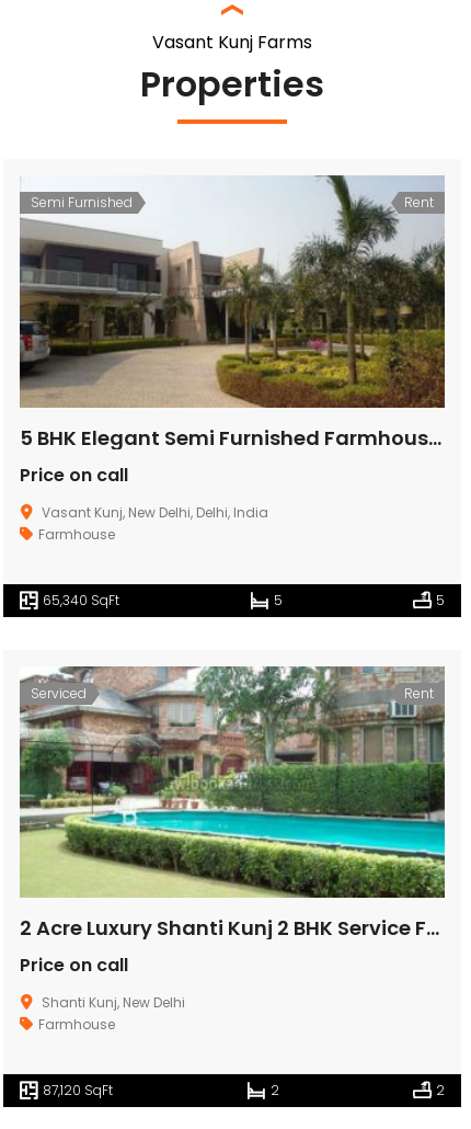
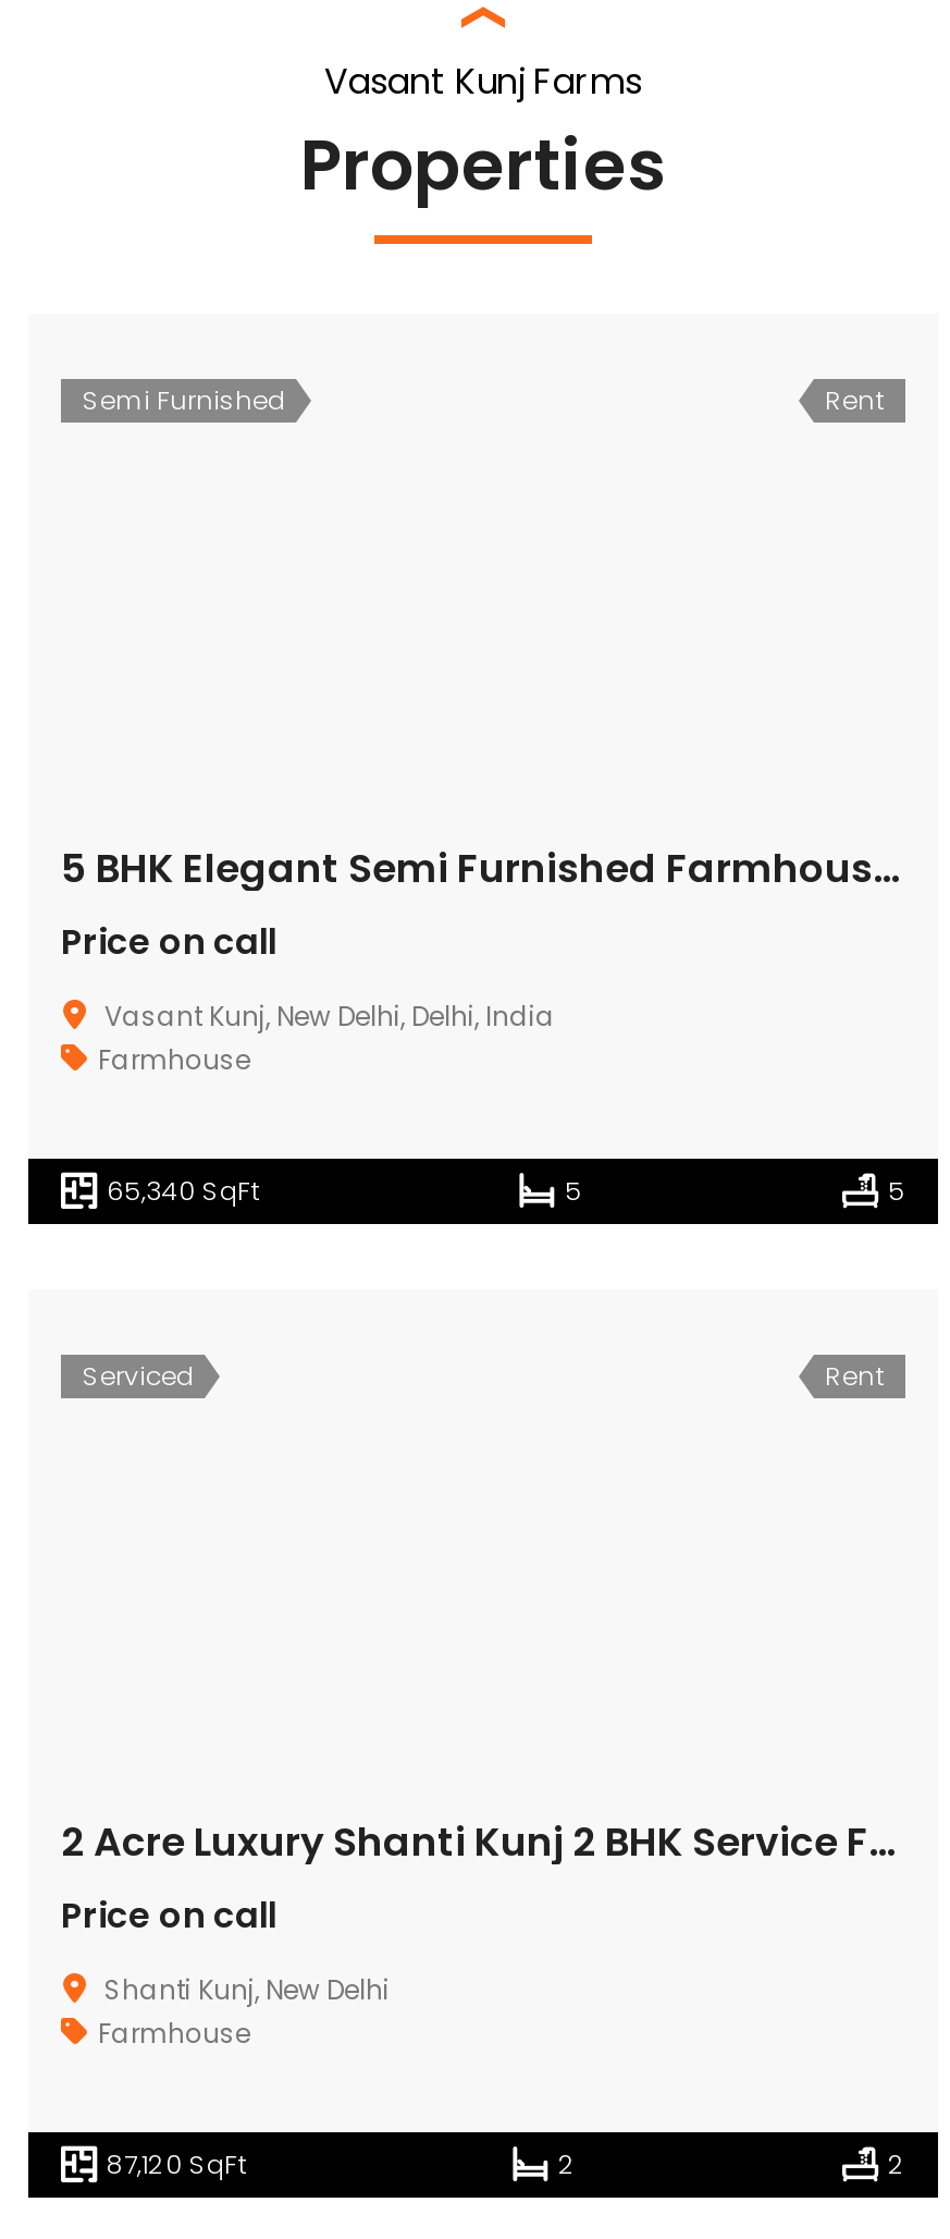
- [image]

- [image]
